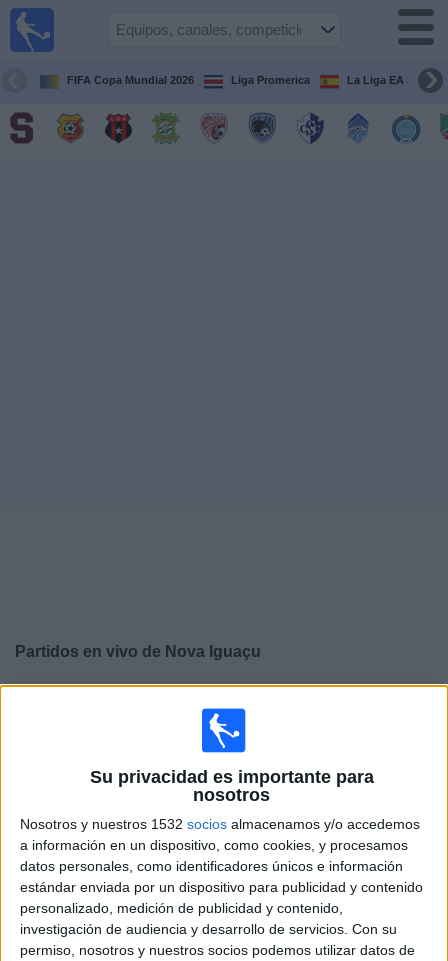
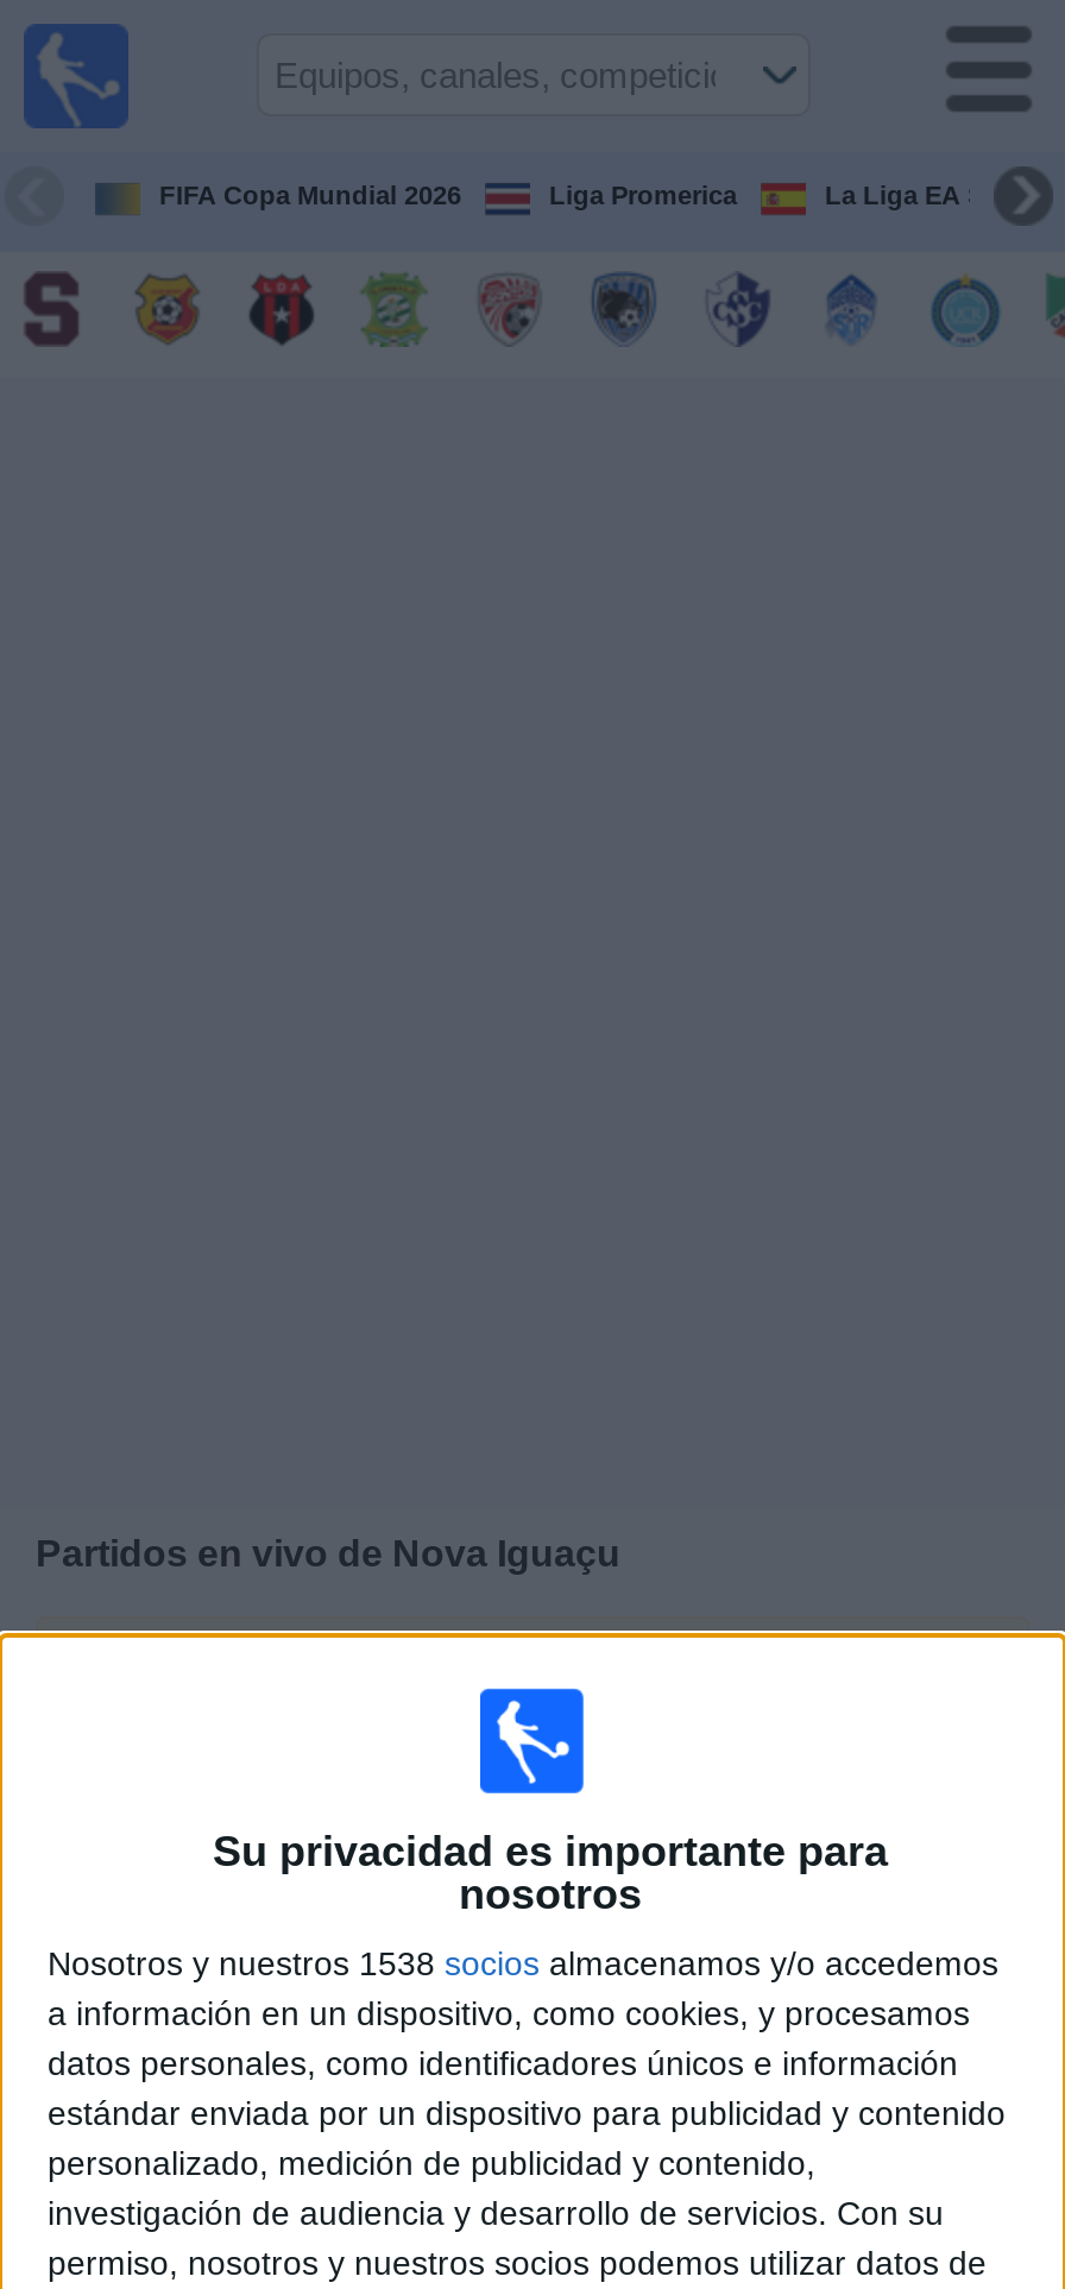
- Nosotros y nuestros 1532 socios almacenamos y/o accedemos
+ Nosotros y nuestros 1538 socios almacenamos y/o accedemos
